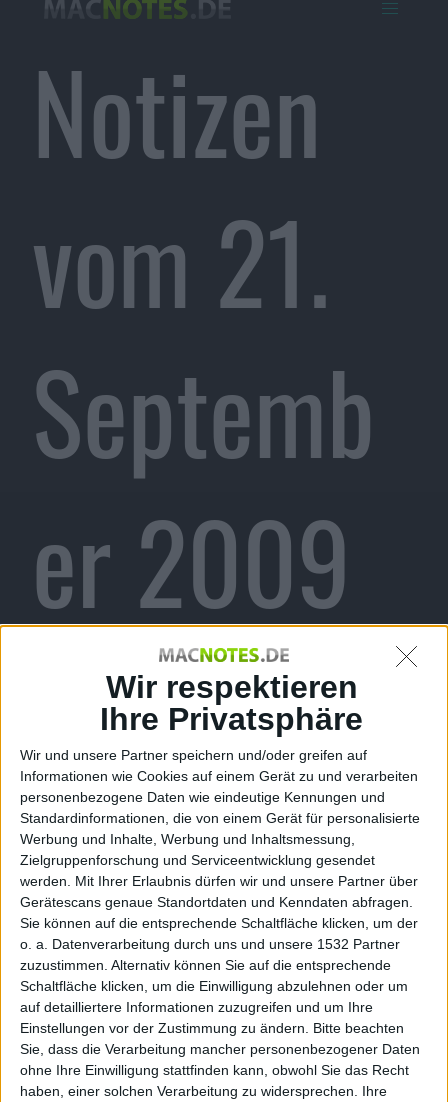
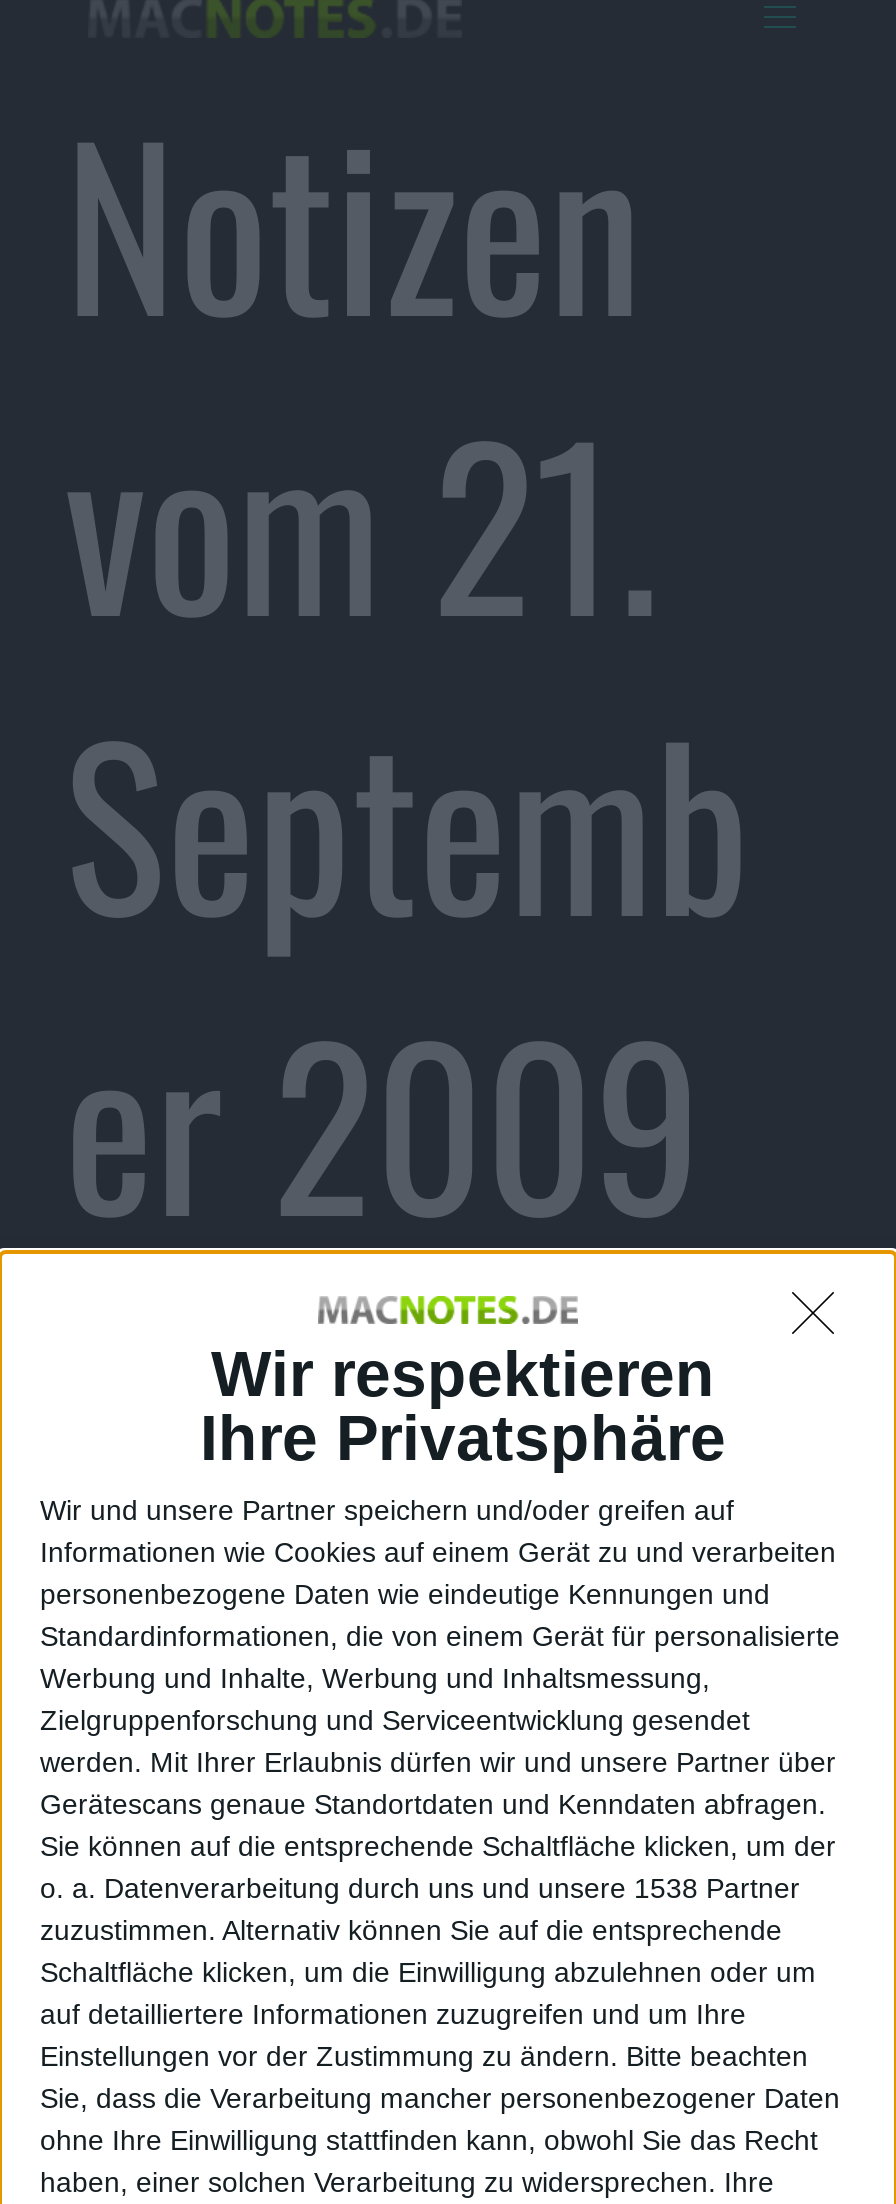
- o. a. Datenverarbeitung durch uns und unsere 1532 Partner
+ o. a. Datenverarbeitung durch uns und unsere 1538 Partner
